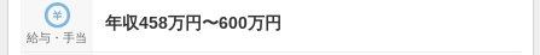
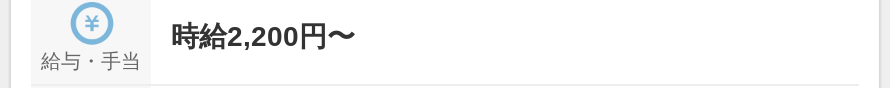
- 年収458万円〜600万円
+ 時給2,200円〜
